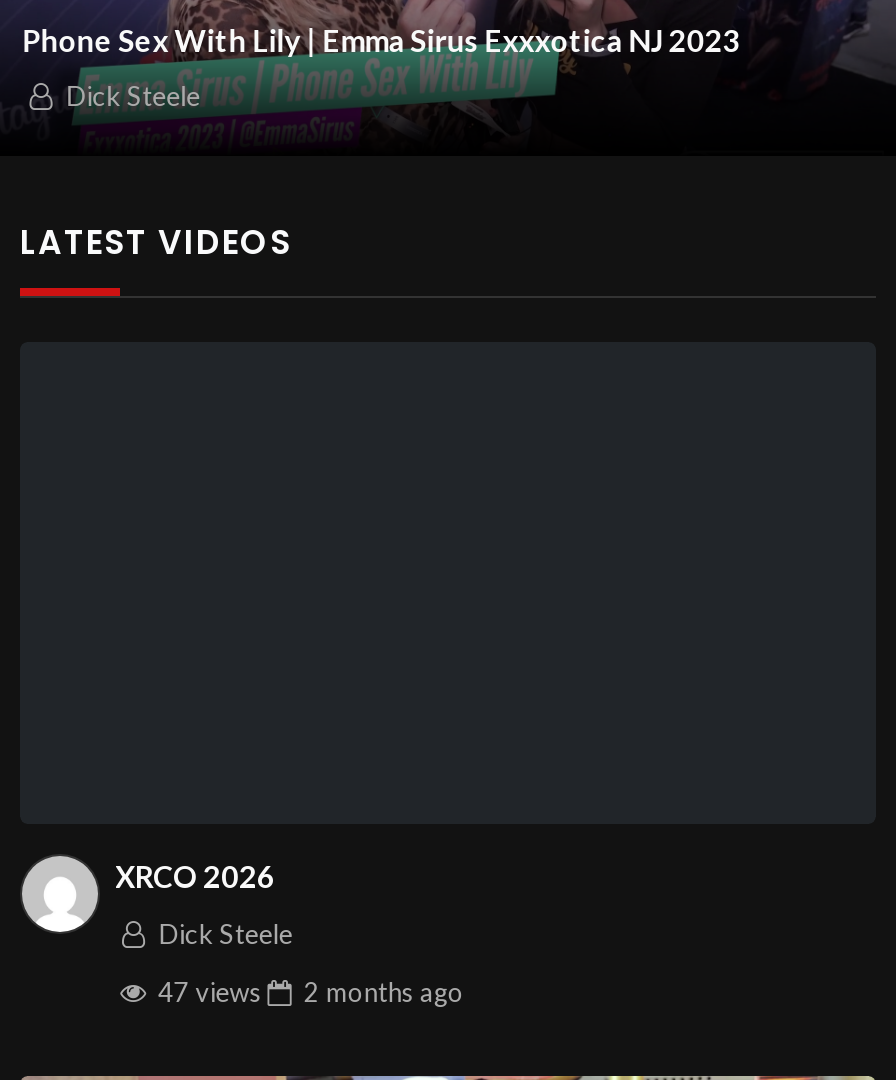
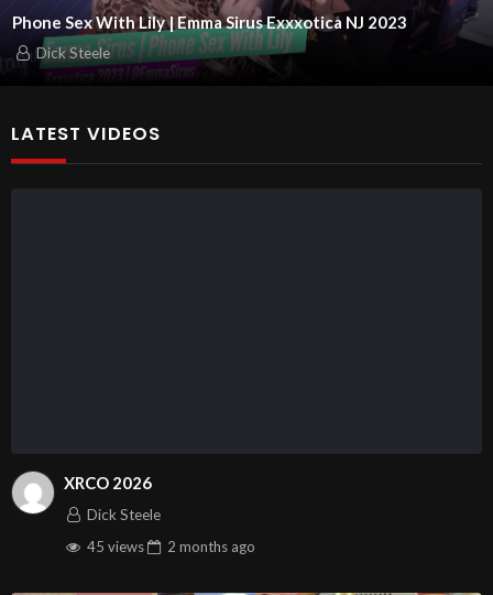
- 47 views 2 months ago
+ 45 views 2 months ago
